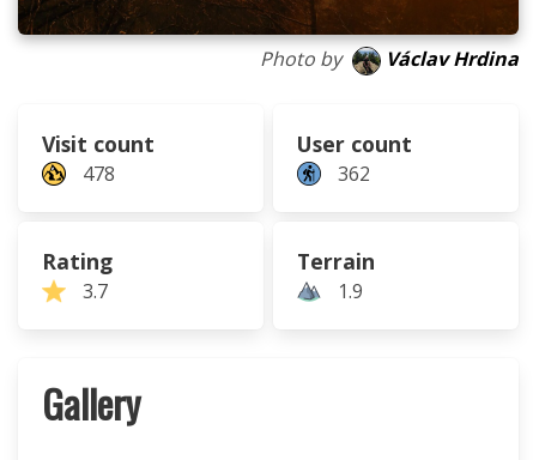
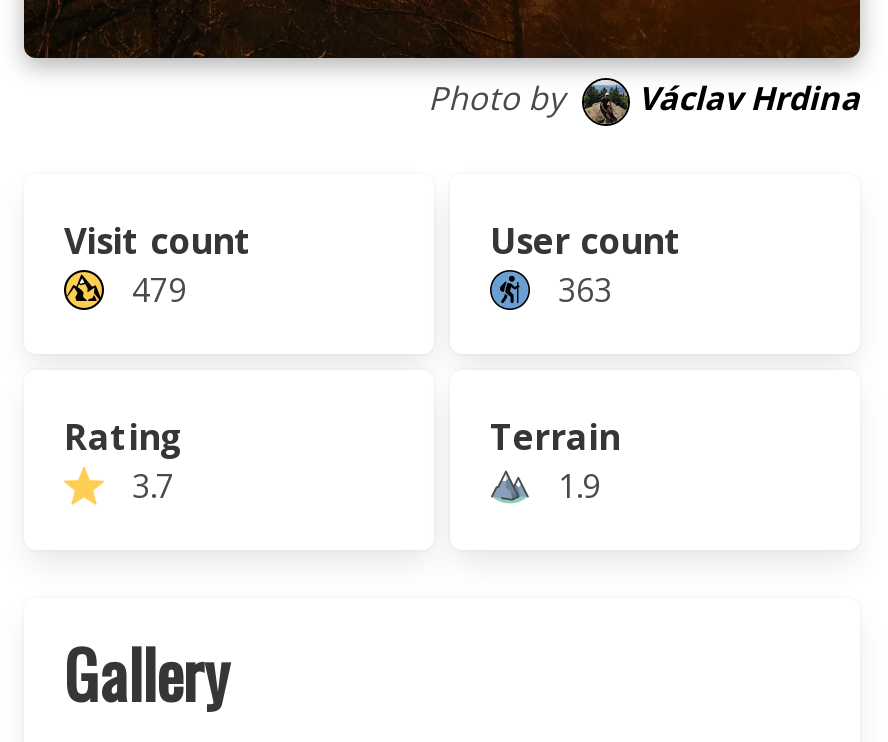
- 478
+ 479

- 362
+ 363
